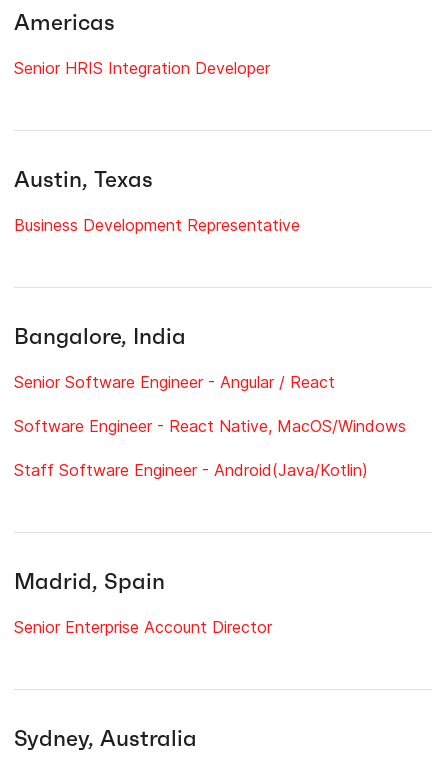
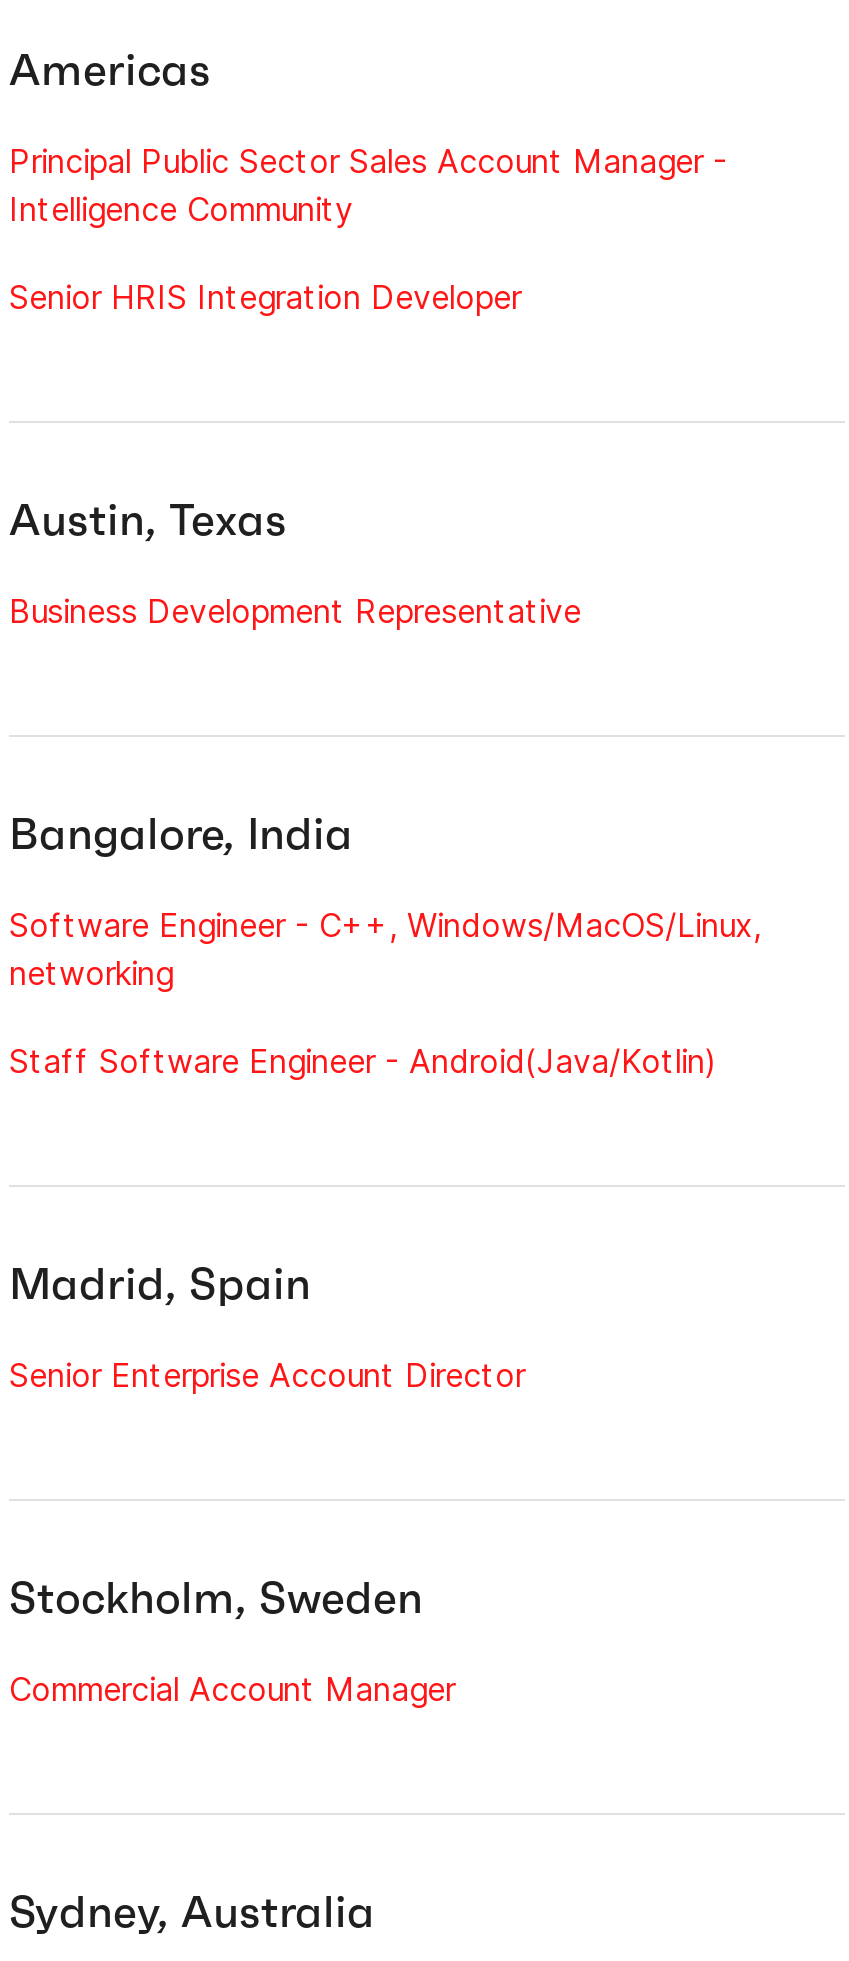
+ Principal Public Sector Sales Account Manager -
+ Intelligence Community

- Senior Software Engineer - Angular / React
- Software Engineer - React Native, MacOS/Windows
+ Software Engineer - C++, Windows/MacOS/Linux,
+ networking

+ Stockholm, Sweden
+ Commercial Account Manager
